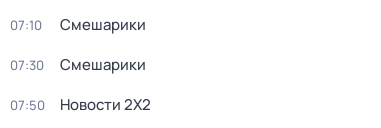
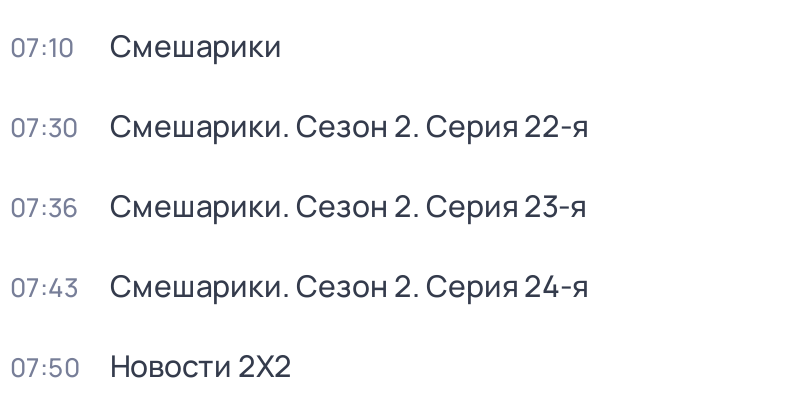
- Смешарики
+ Смешарики. Сезон 2. Серия 22-я
+ 07:36
+ Смешарики. Сезон 2. Серия 23-я
+ 07:43
+ Смешарики. Сезон 2. Серия 24-я
